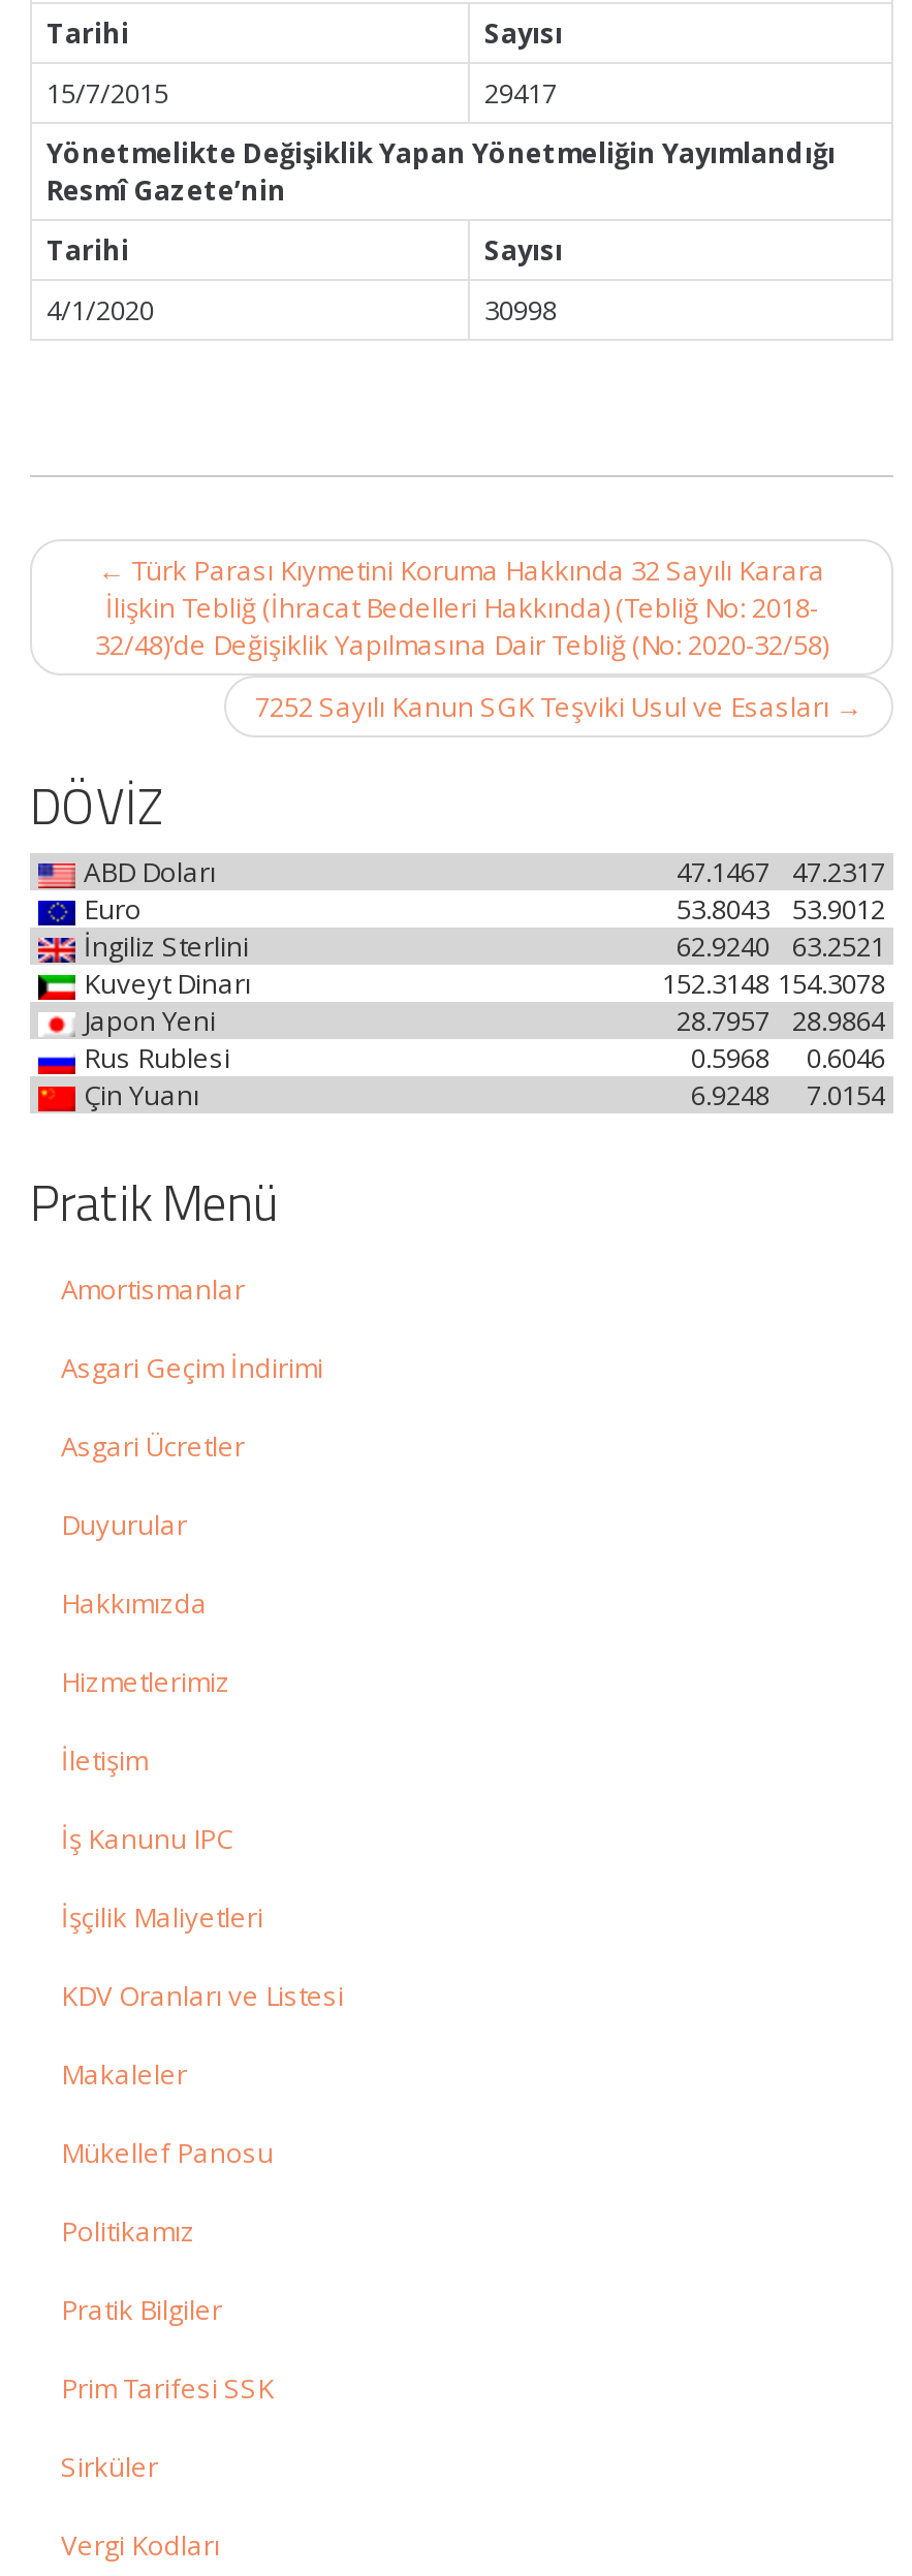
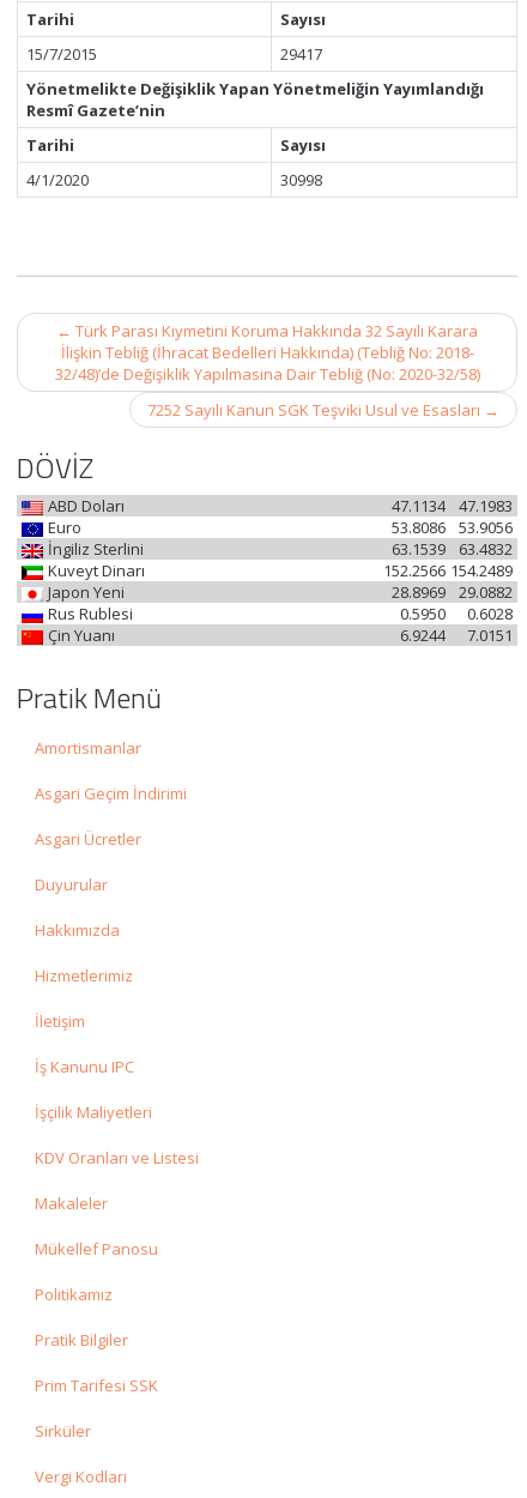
- 47.1467
+ 47.1134

- 47.2317
+ 47.1983

- 53.8043
+ 53.8086

- 53.9012
+ 53.9056

- 62.9240
+ 63.1539

- 63.2521
+ 63.4832

- 152.3148
+ 152.2566

- 154.3078
+ 154.2489

- 28.7957
+ 28.8969

- 28.9864
+ 29.0882

- 0.5968
+ 0.5950

- 0.6046
+ 0.6028

- 6.9248
+ 6.9244

- 7.0154
+ 7.0151
